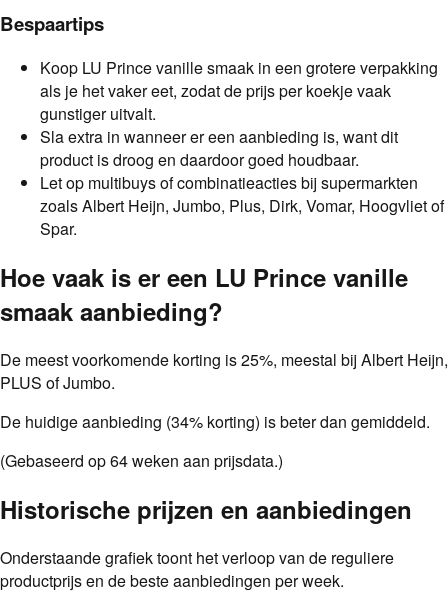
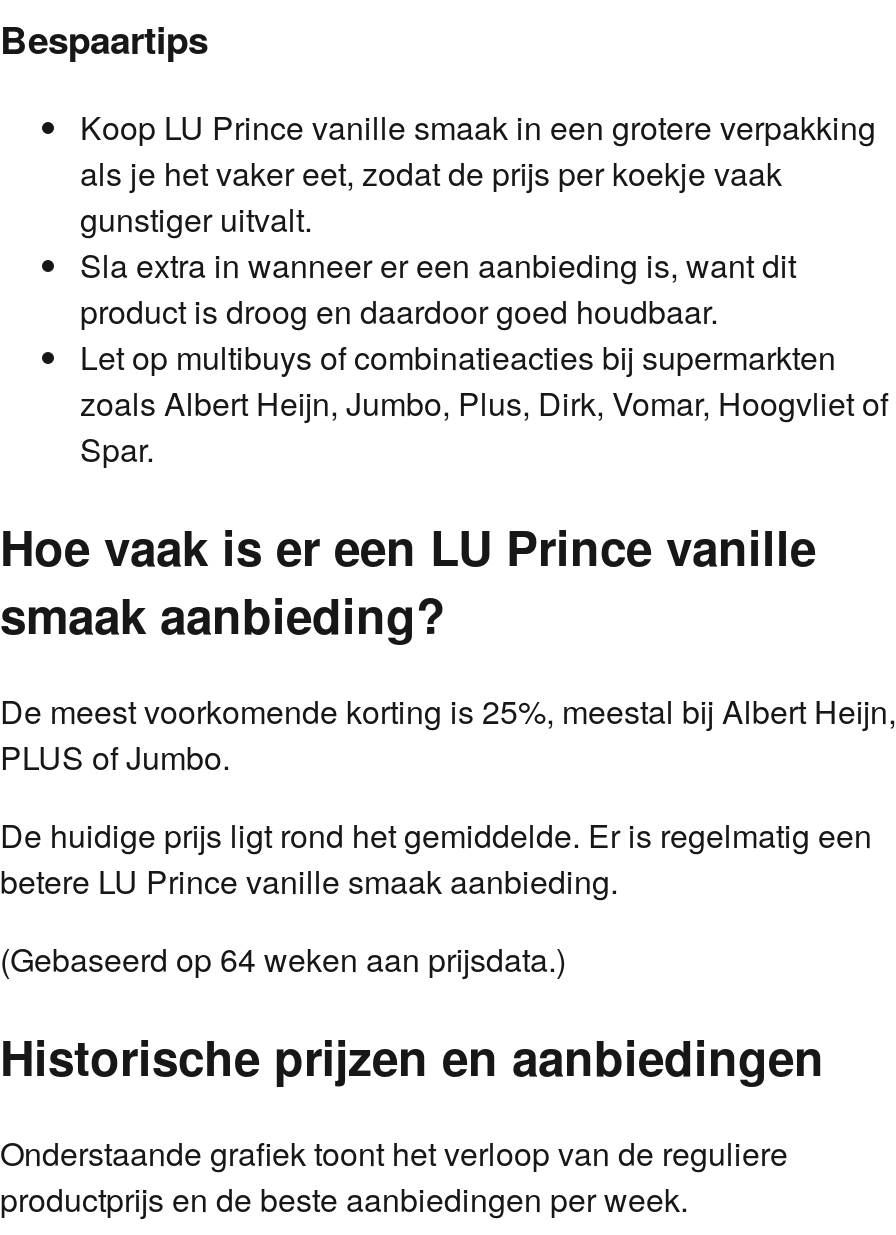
- De huidige aanbieding (34% korting) is beter dan gemiddeld.
+ De huidige prijs ligt rond het gemiddelde. Er is regelmatig een
+ betere LU Prince vanille smaak aanbieding.
